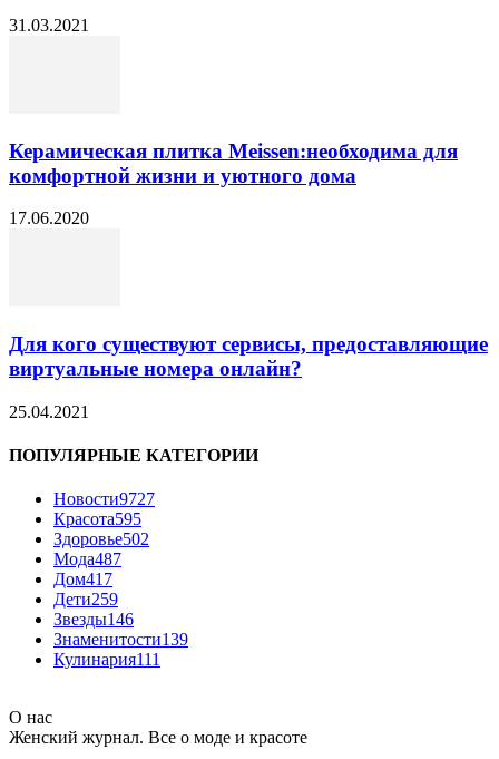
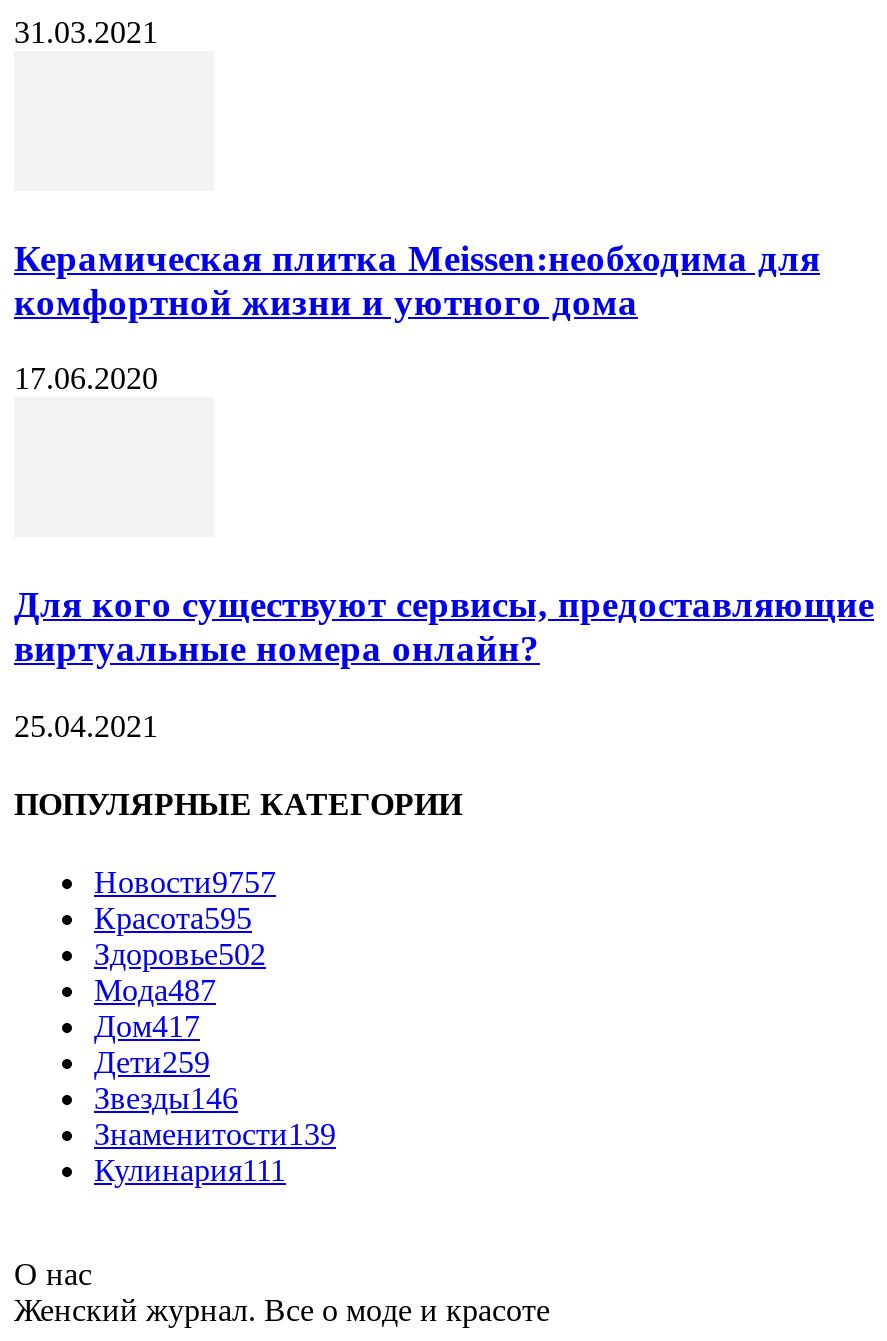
- Новости9727
+ Новости9757
